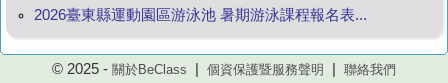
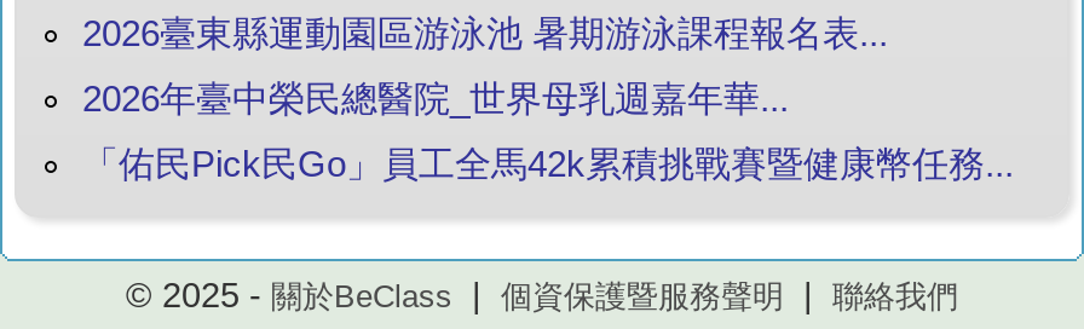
+ 2026年臺中榮民總醫院_世界母乳週嘉年華...
+ 「佑民Pick民Go」員工全馬42k累積挑戰賽暨健康幣任務...
